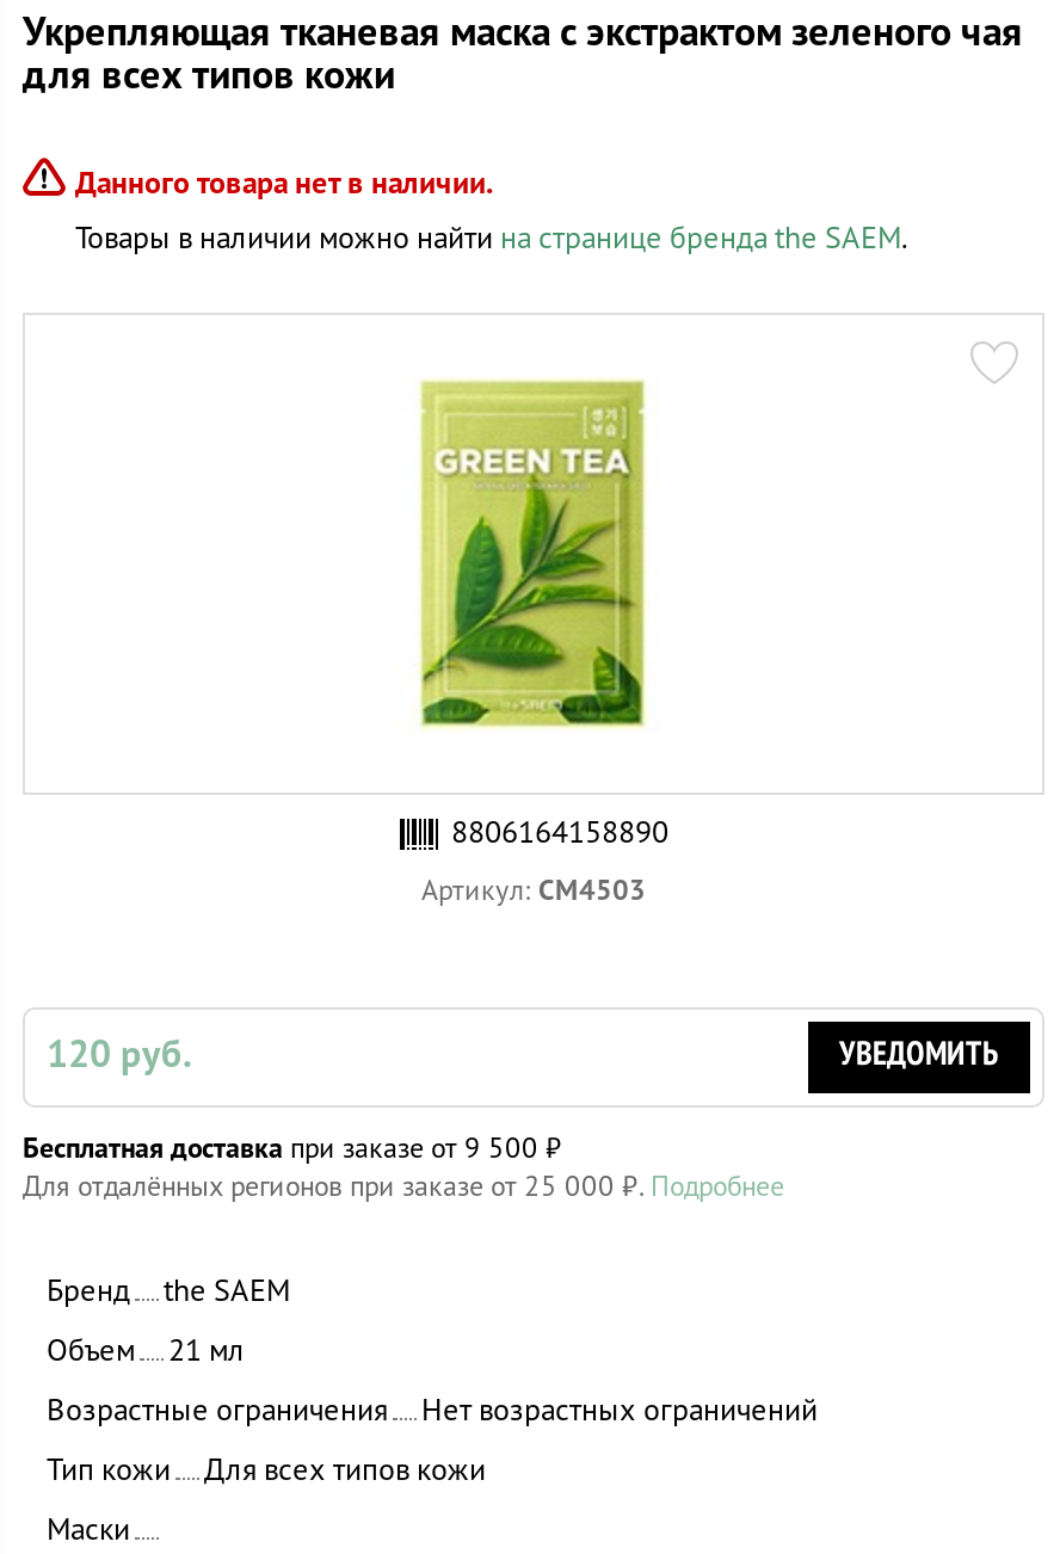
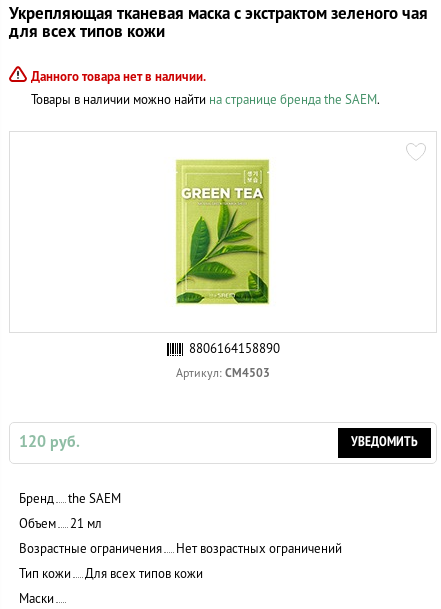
- Бесплатная доставка при заказе от 9 500 ₽
- Для отдалённых регионов при заказе от 25 000 ₽. Подробнее
